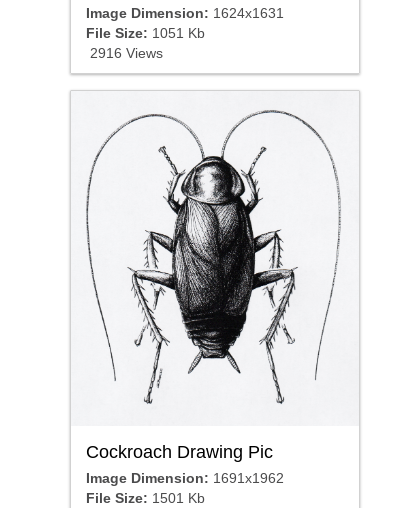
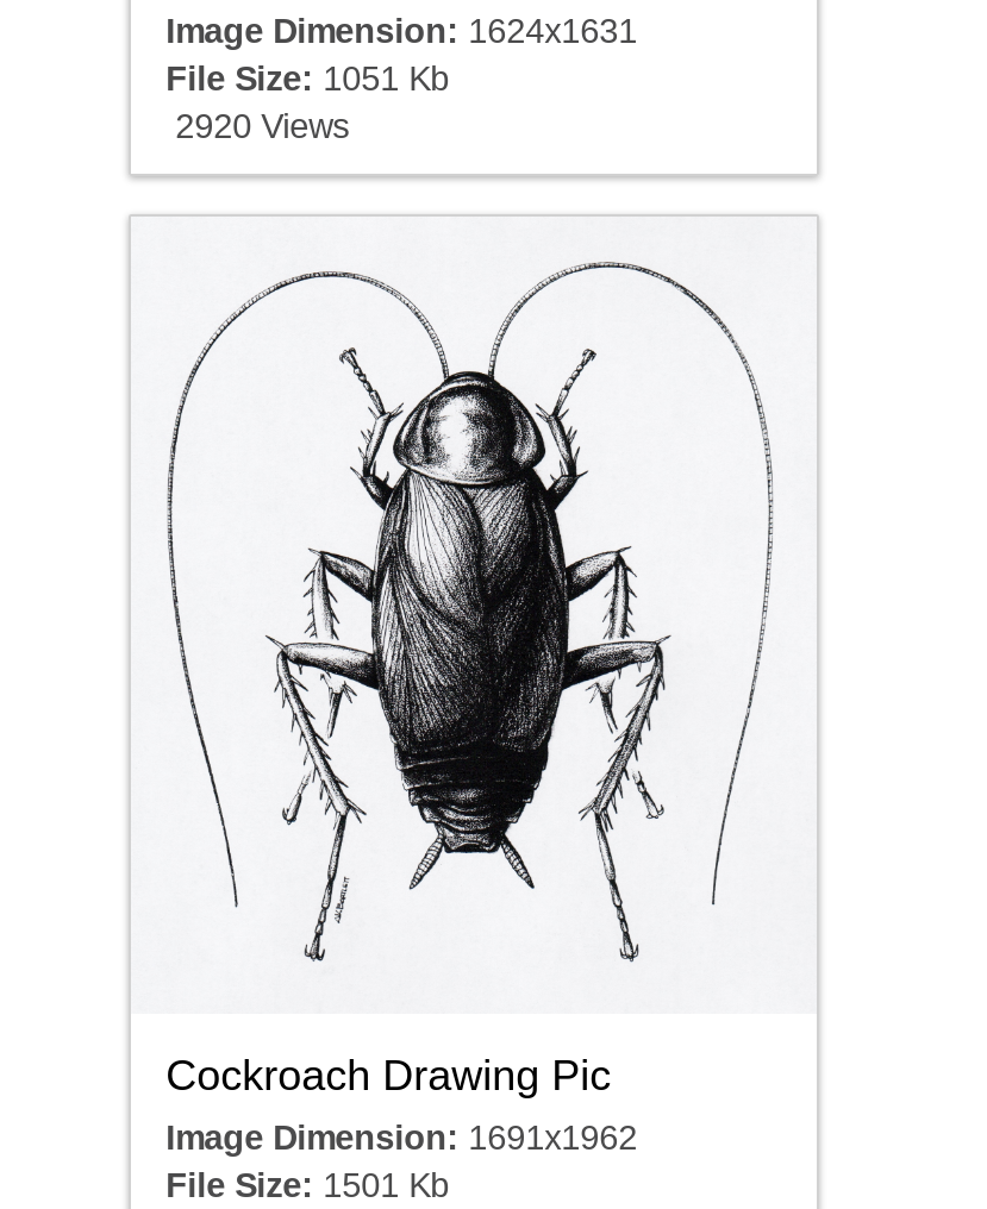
- 2916 Views
+ 2920 Views
